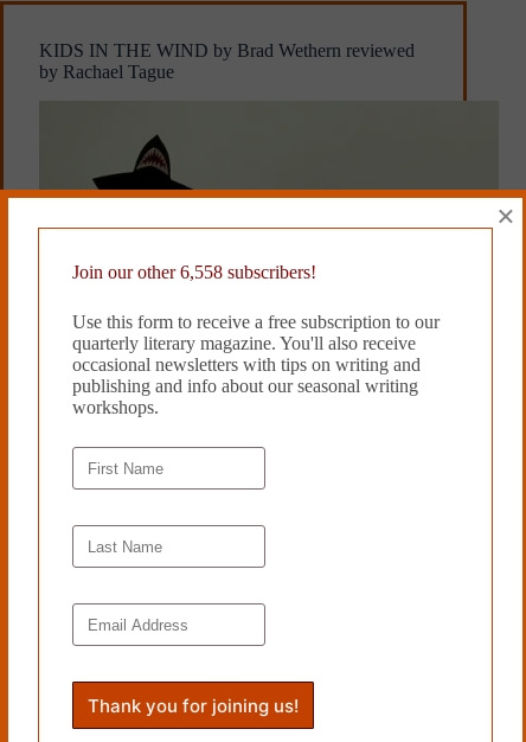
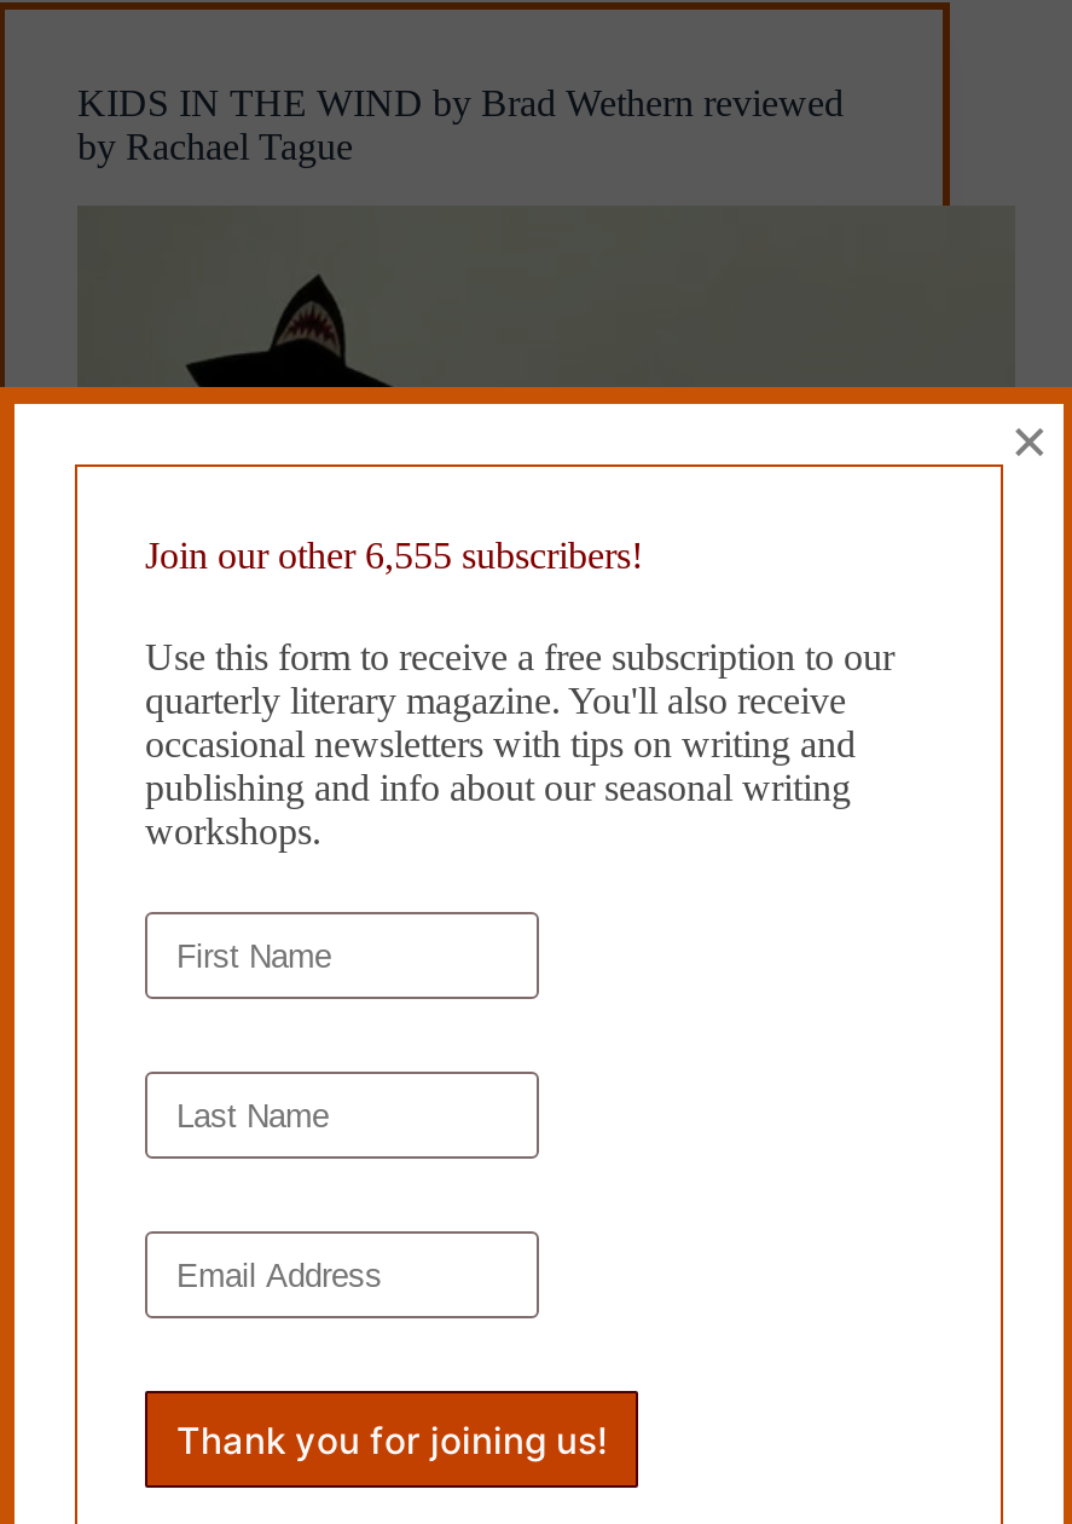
- Join our other 6,558 subscribers!
+ Join our other 6,555 subscribers!
